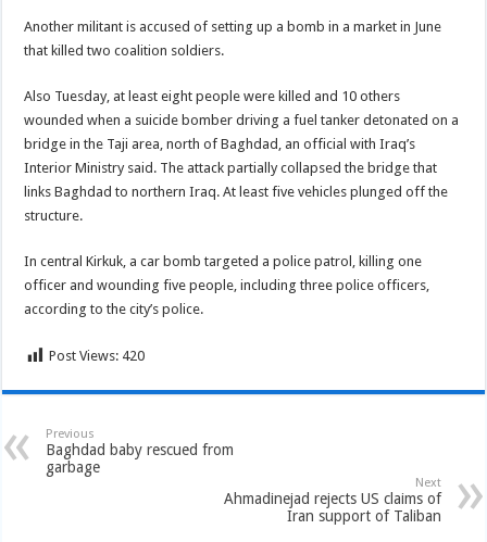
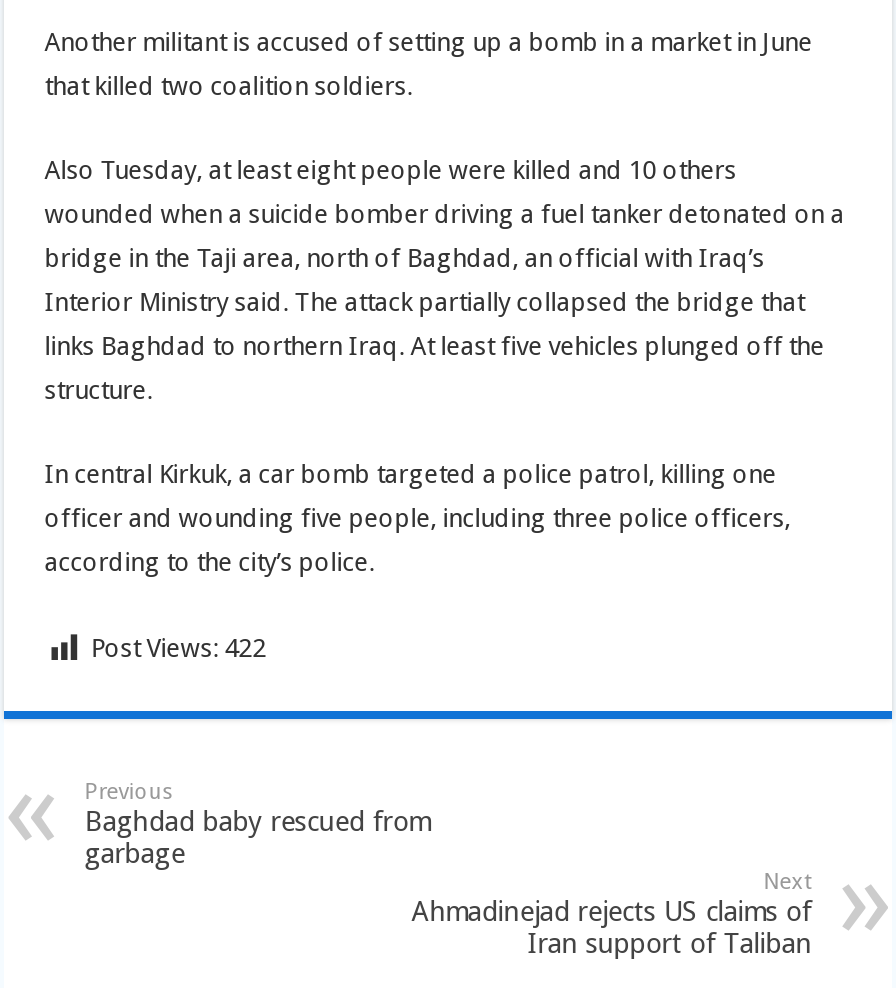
- Post Views: 420
+ Post Views: 422
